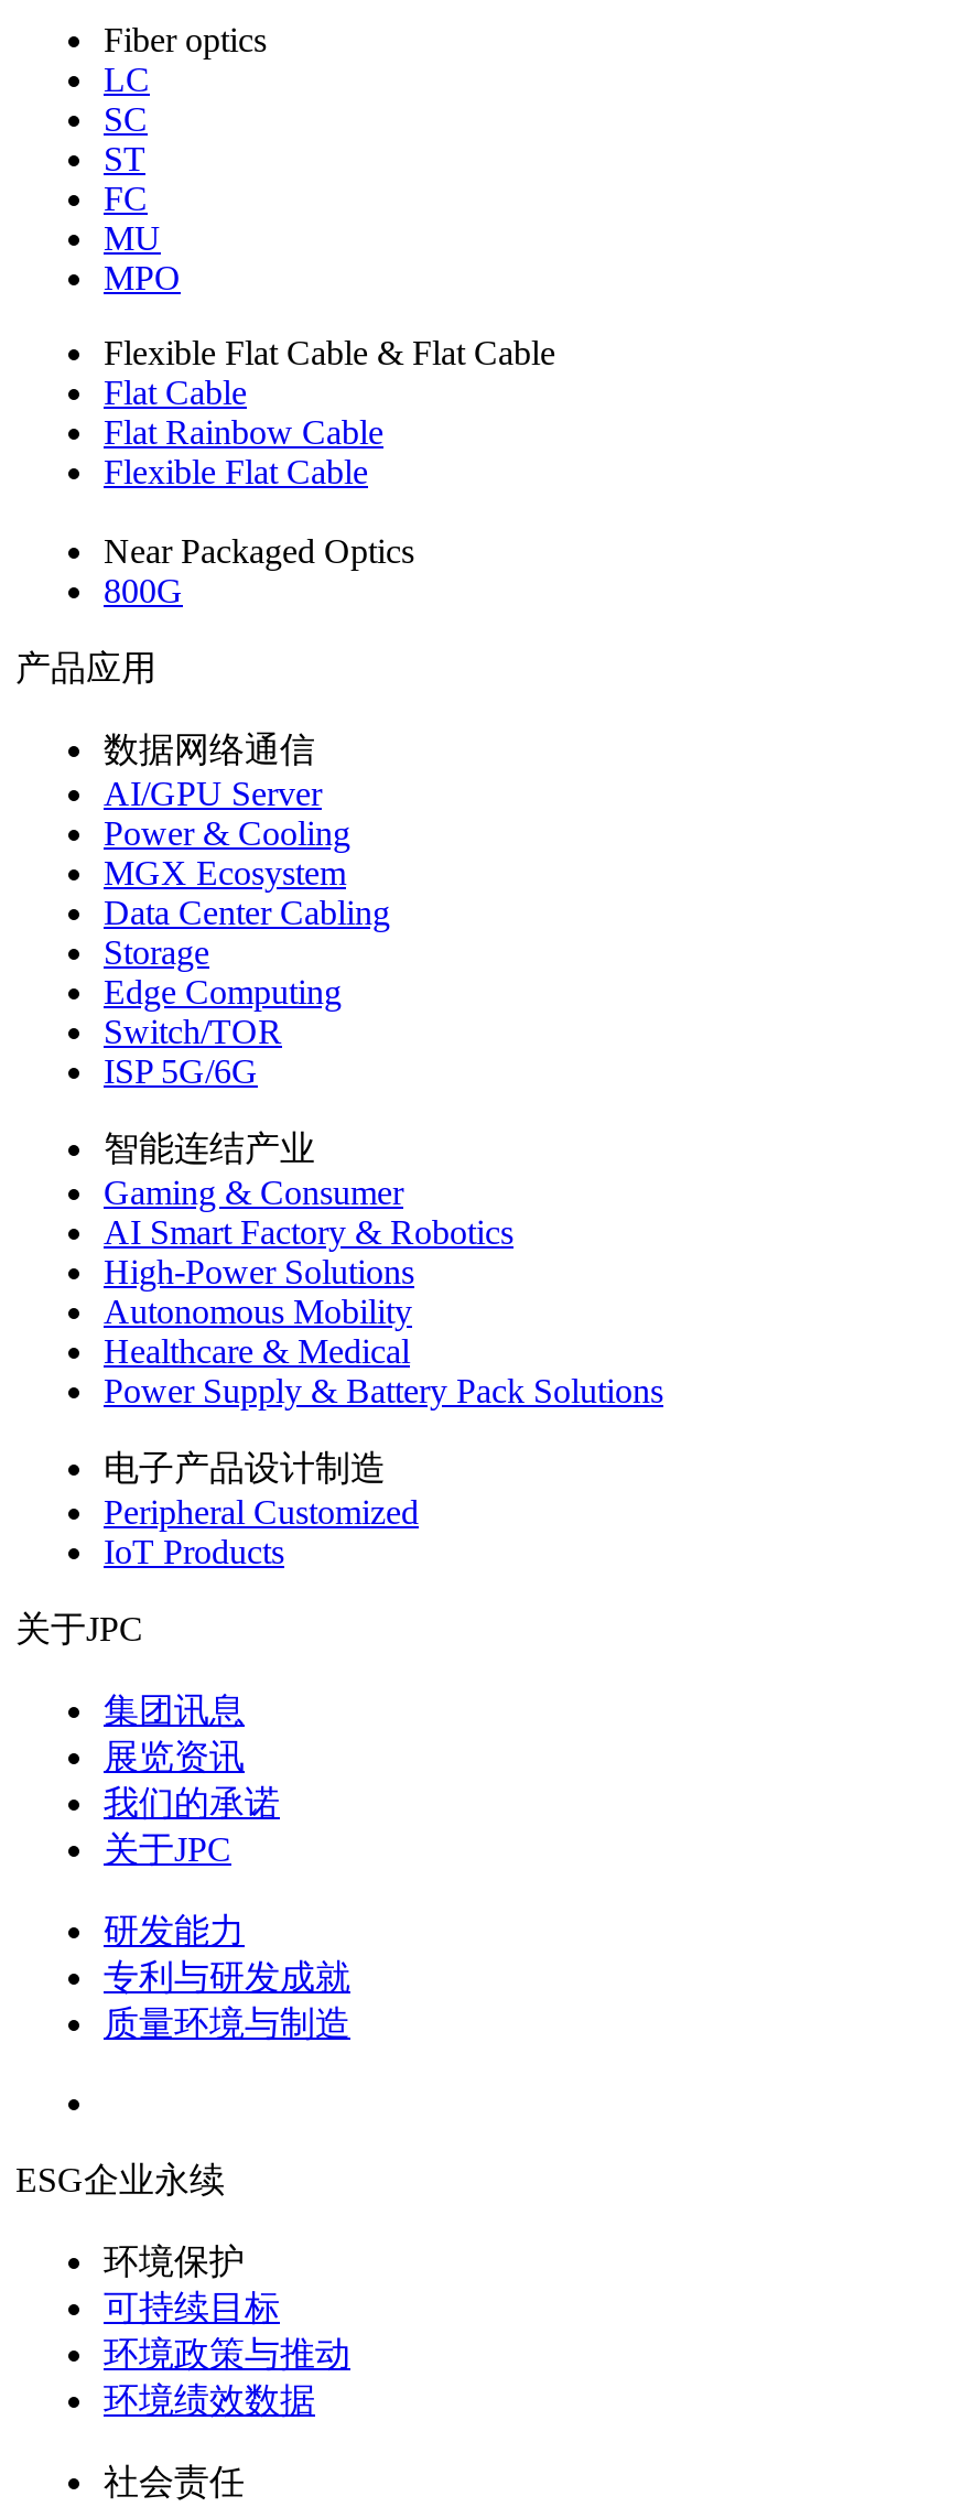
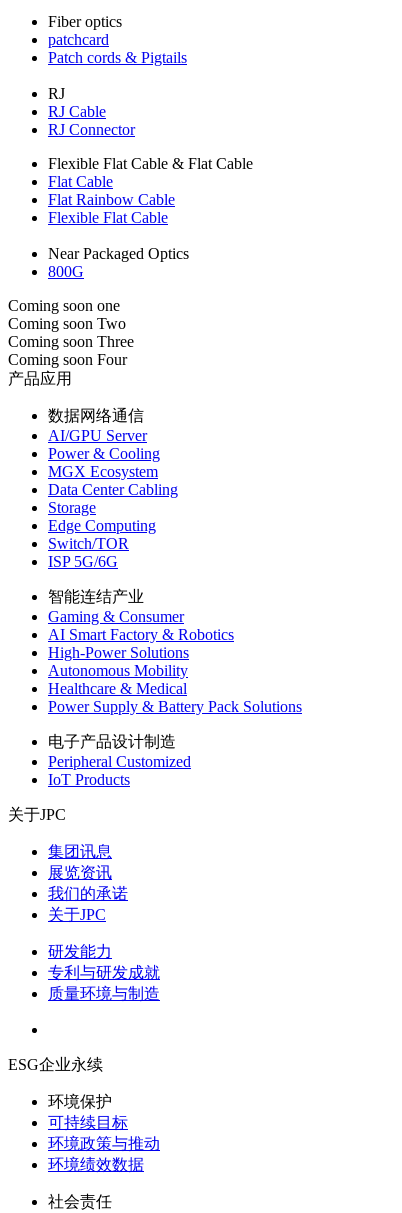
- LC
- SC
- ST
- FC
- MU
- MPO
+ patchcard
+ Patch cords & Pigtails
+ RJ
+ RJ Cable
+ RJ Connector

+ Coming soon one
+ Coming soon Two
+ Coming soon Three
+ Coming soon Four
